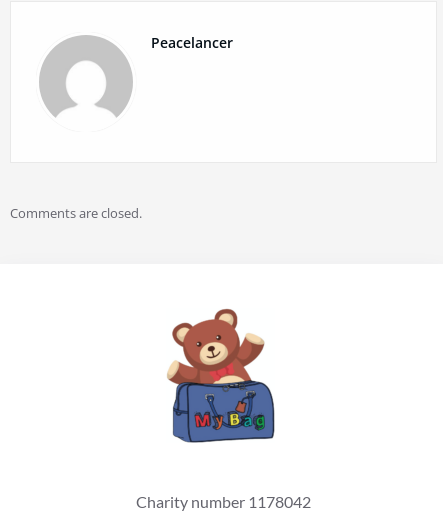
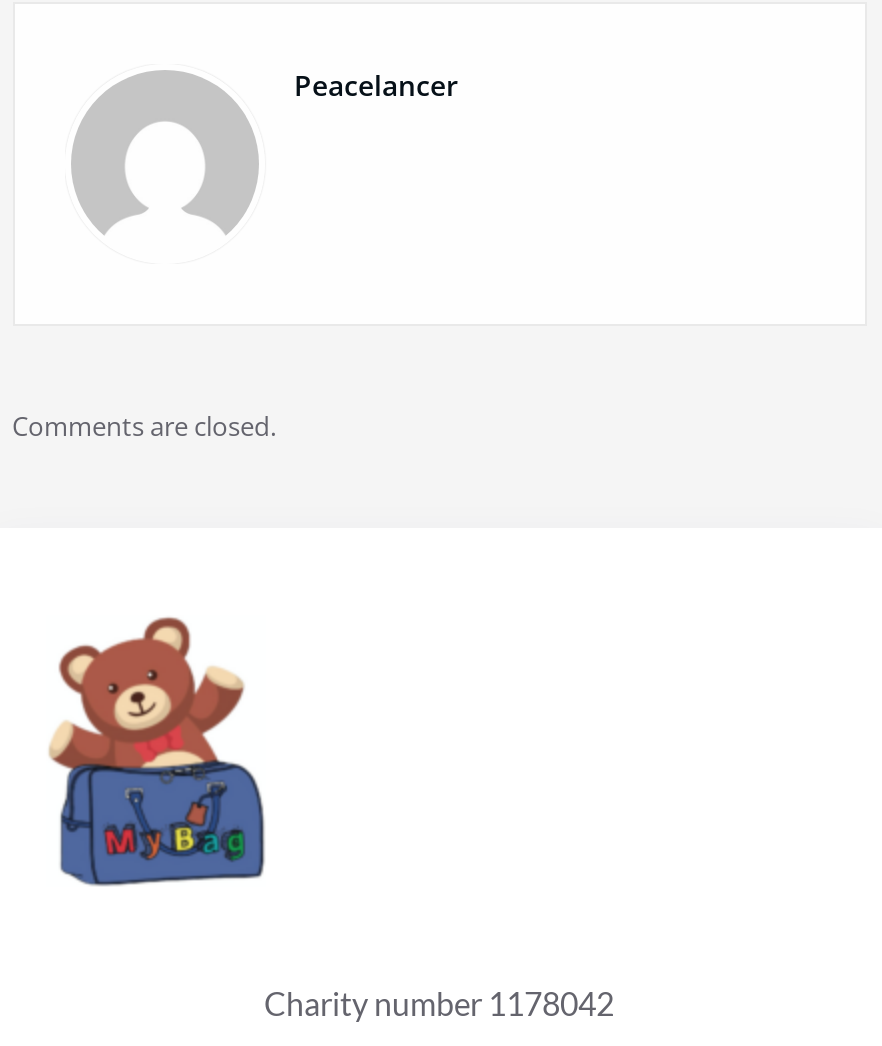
+ [image]

- [image]
